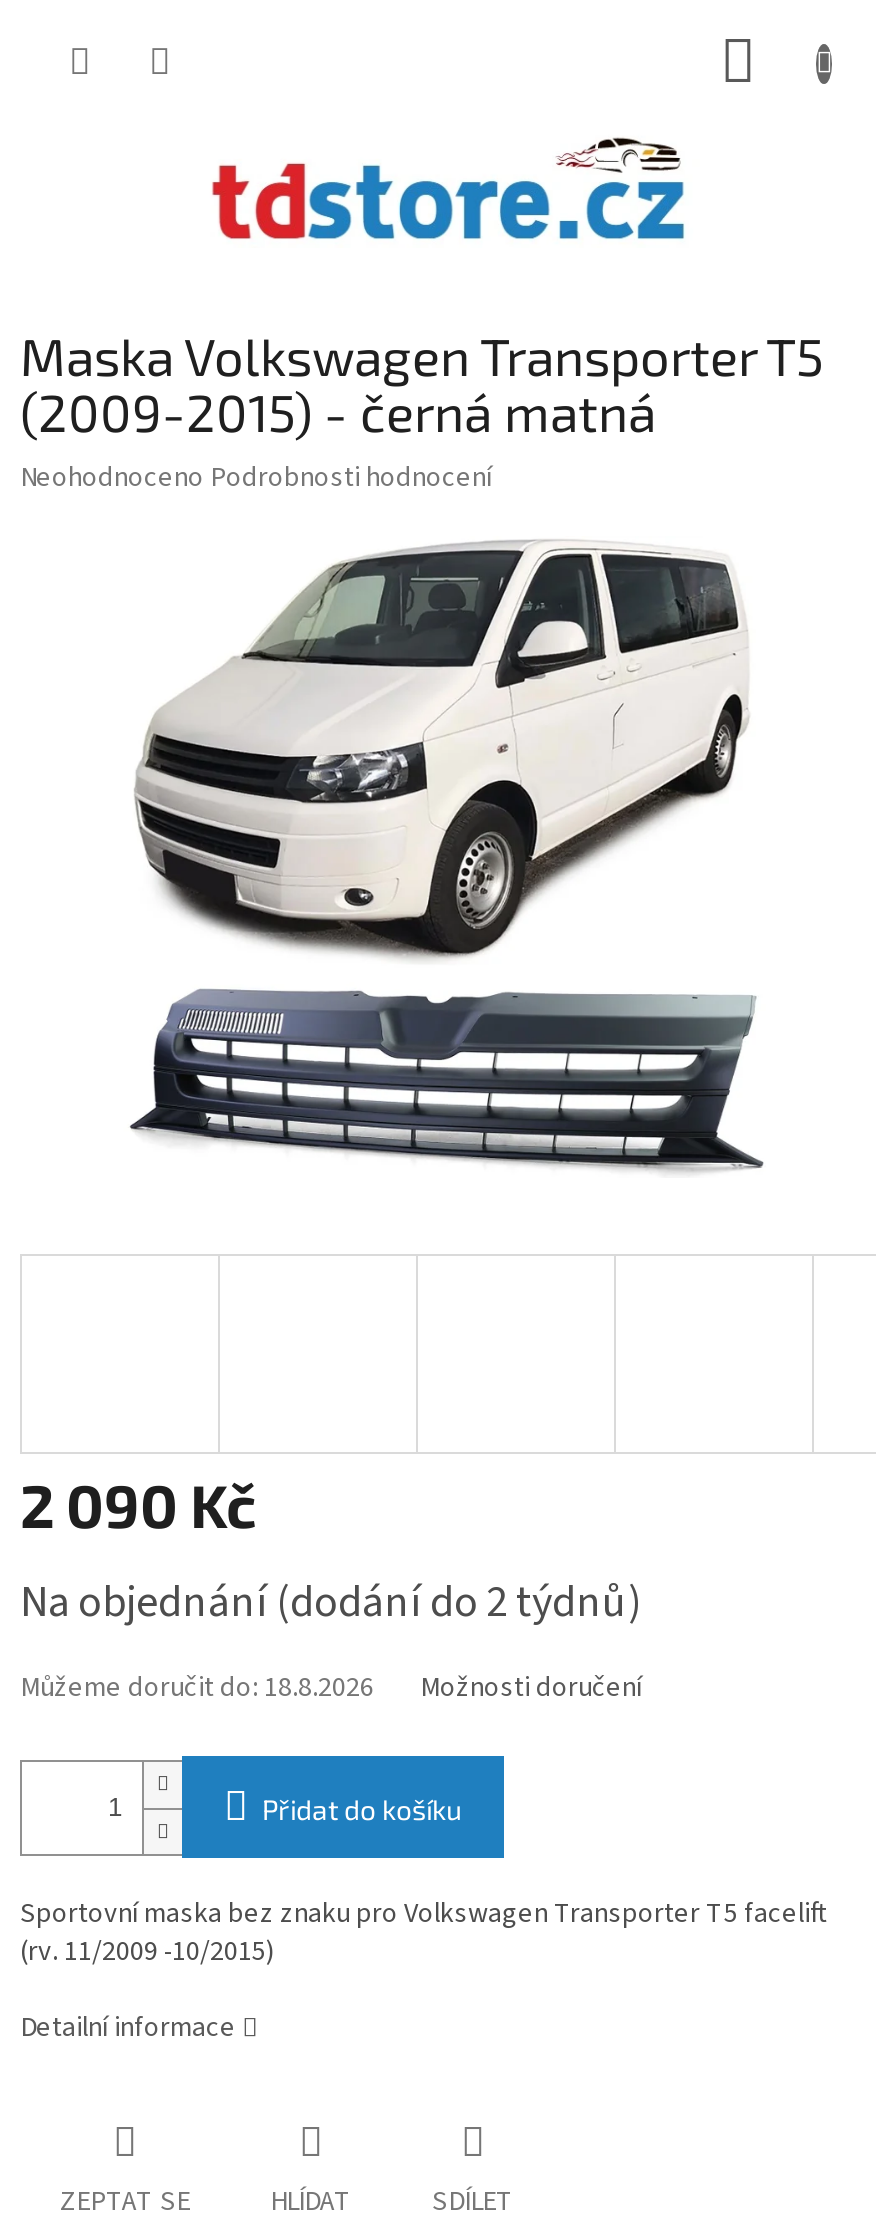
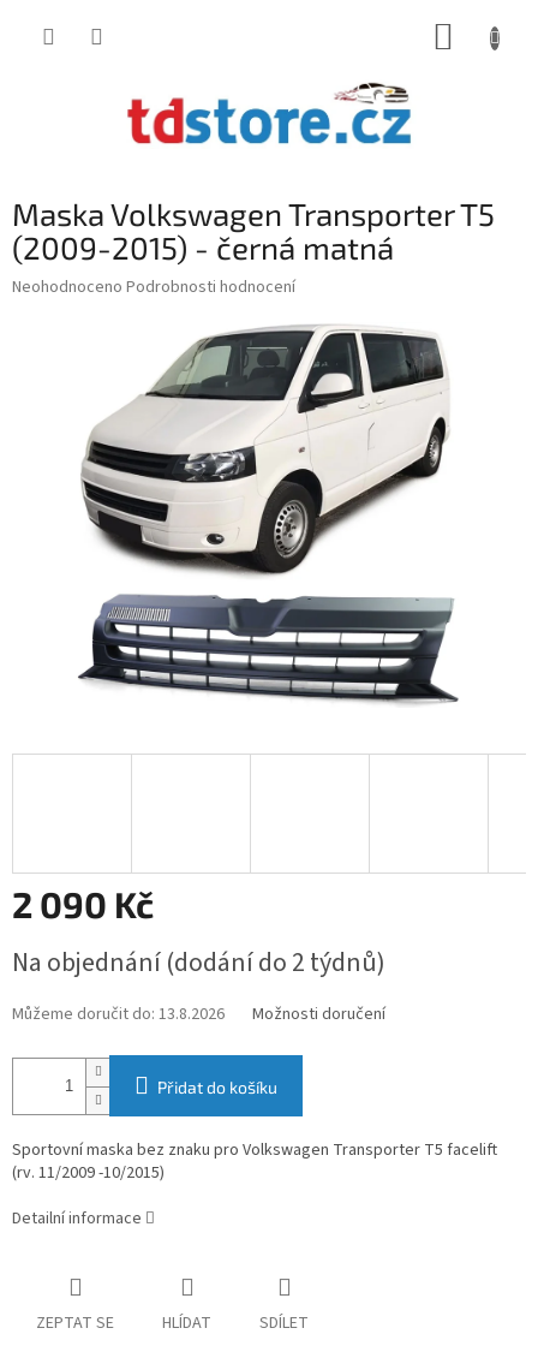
- Můžeme doručit do: 18.8.2026
+ Můžeme doručit do: 13.8.2026
